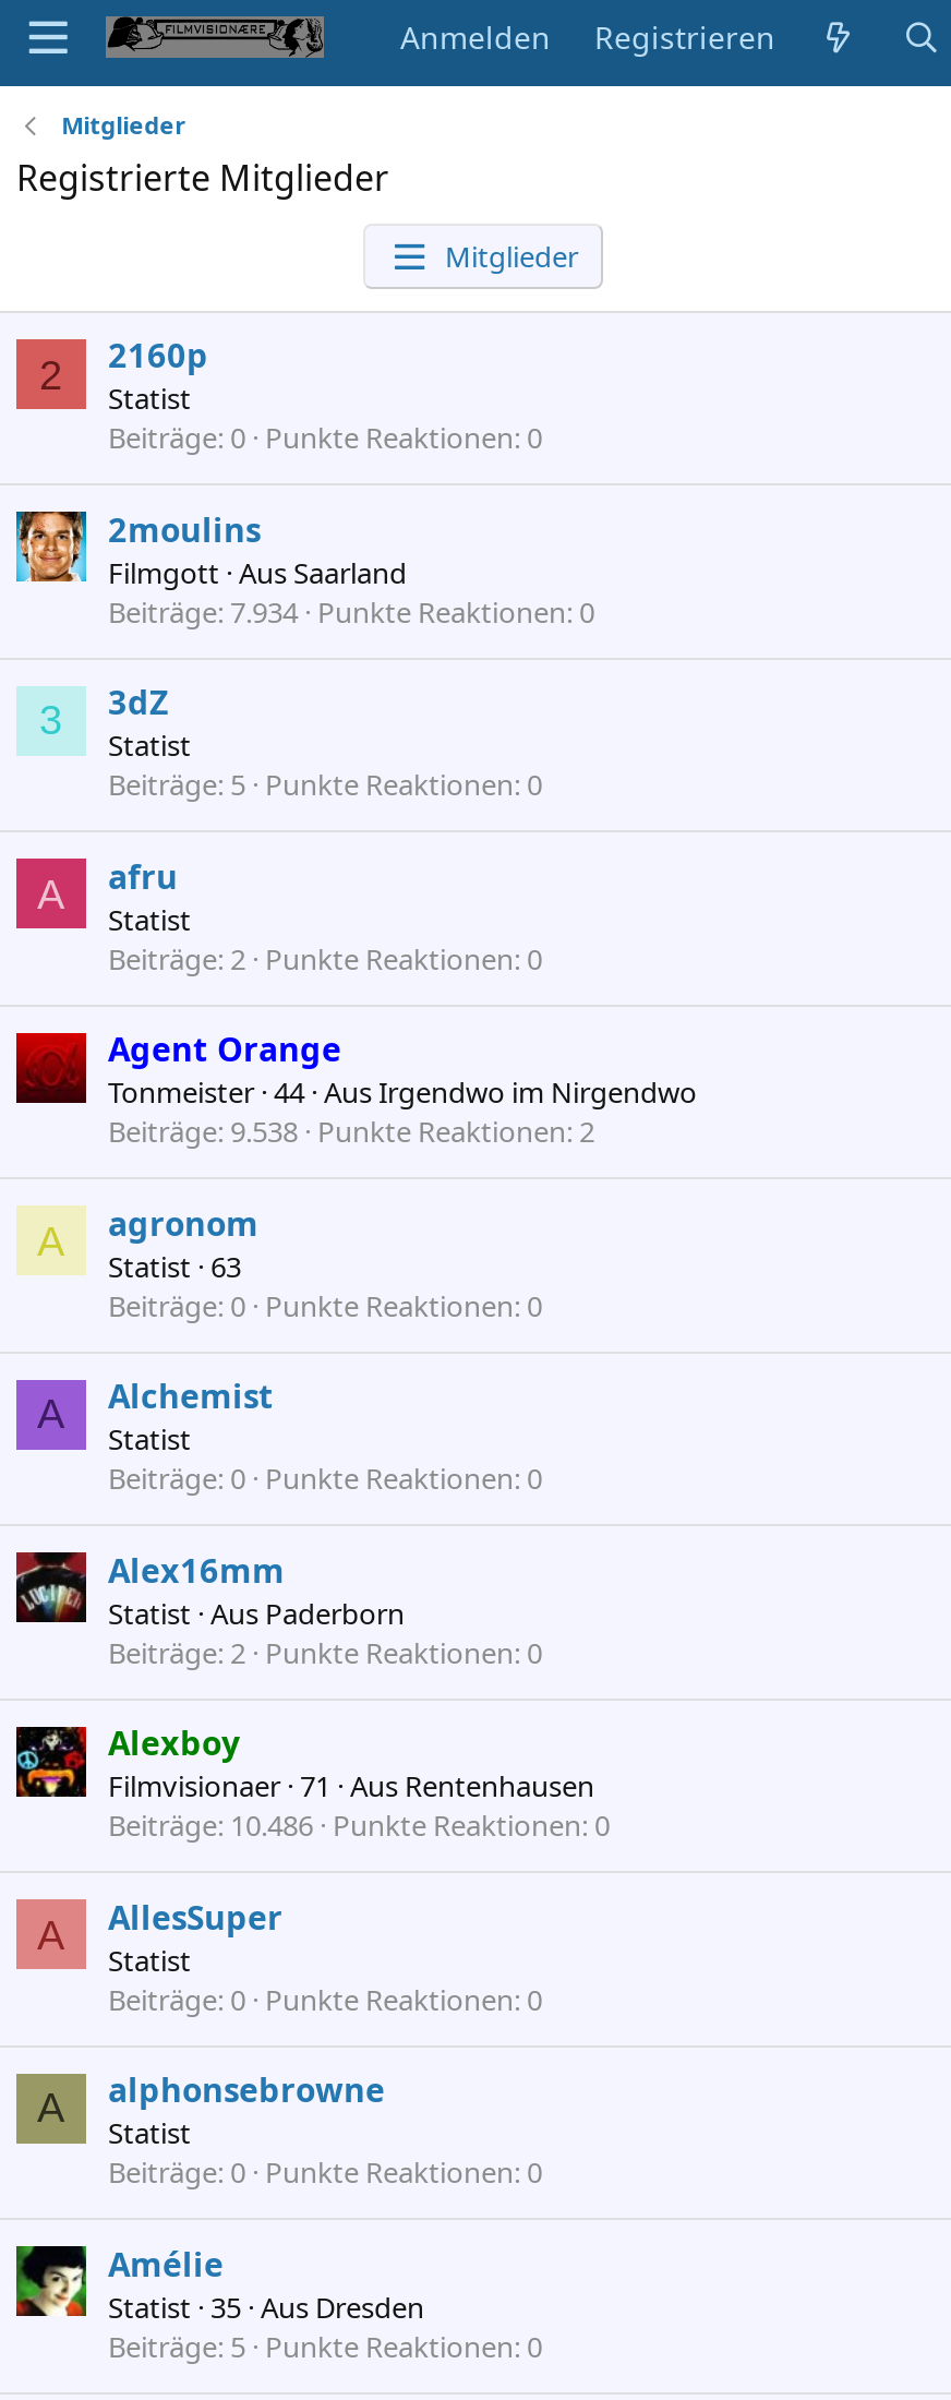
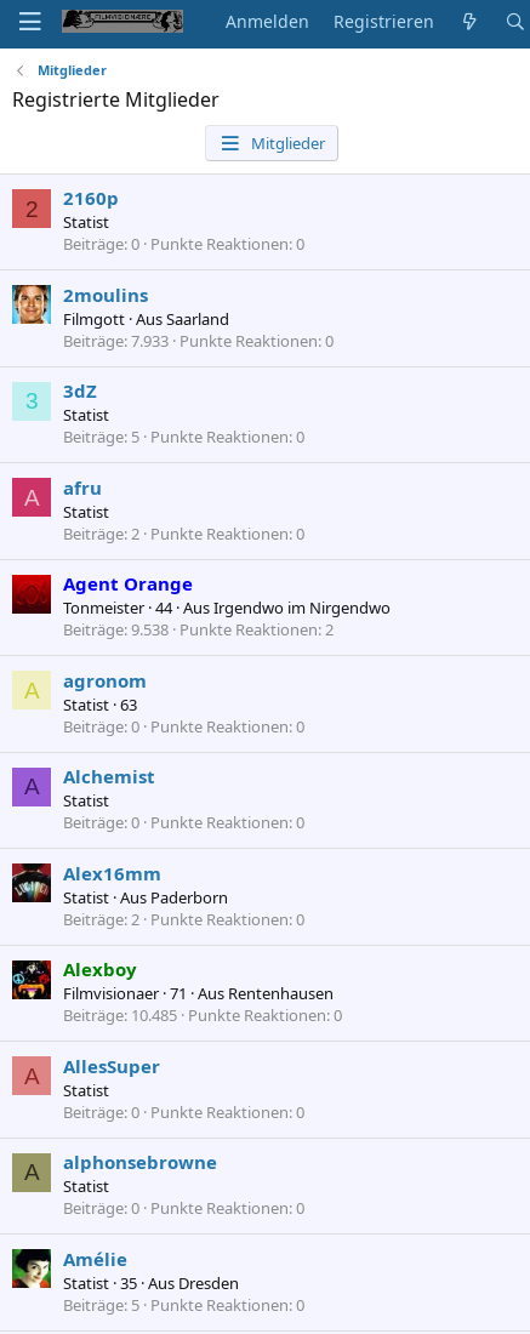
- Beiträge 7.934 Punkte Reaktionen 0
+ Beiträge 7.933 Punkte Reaktionen 0

- Beiträge 10.486 Punkte Reaktionen 0
+ Beiträge 10.485 Punkte Reaktionen 0
